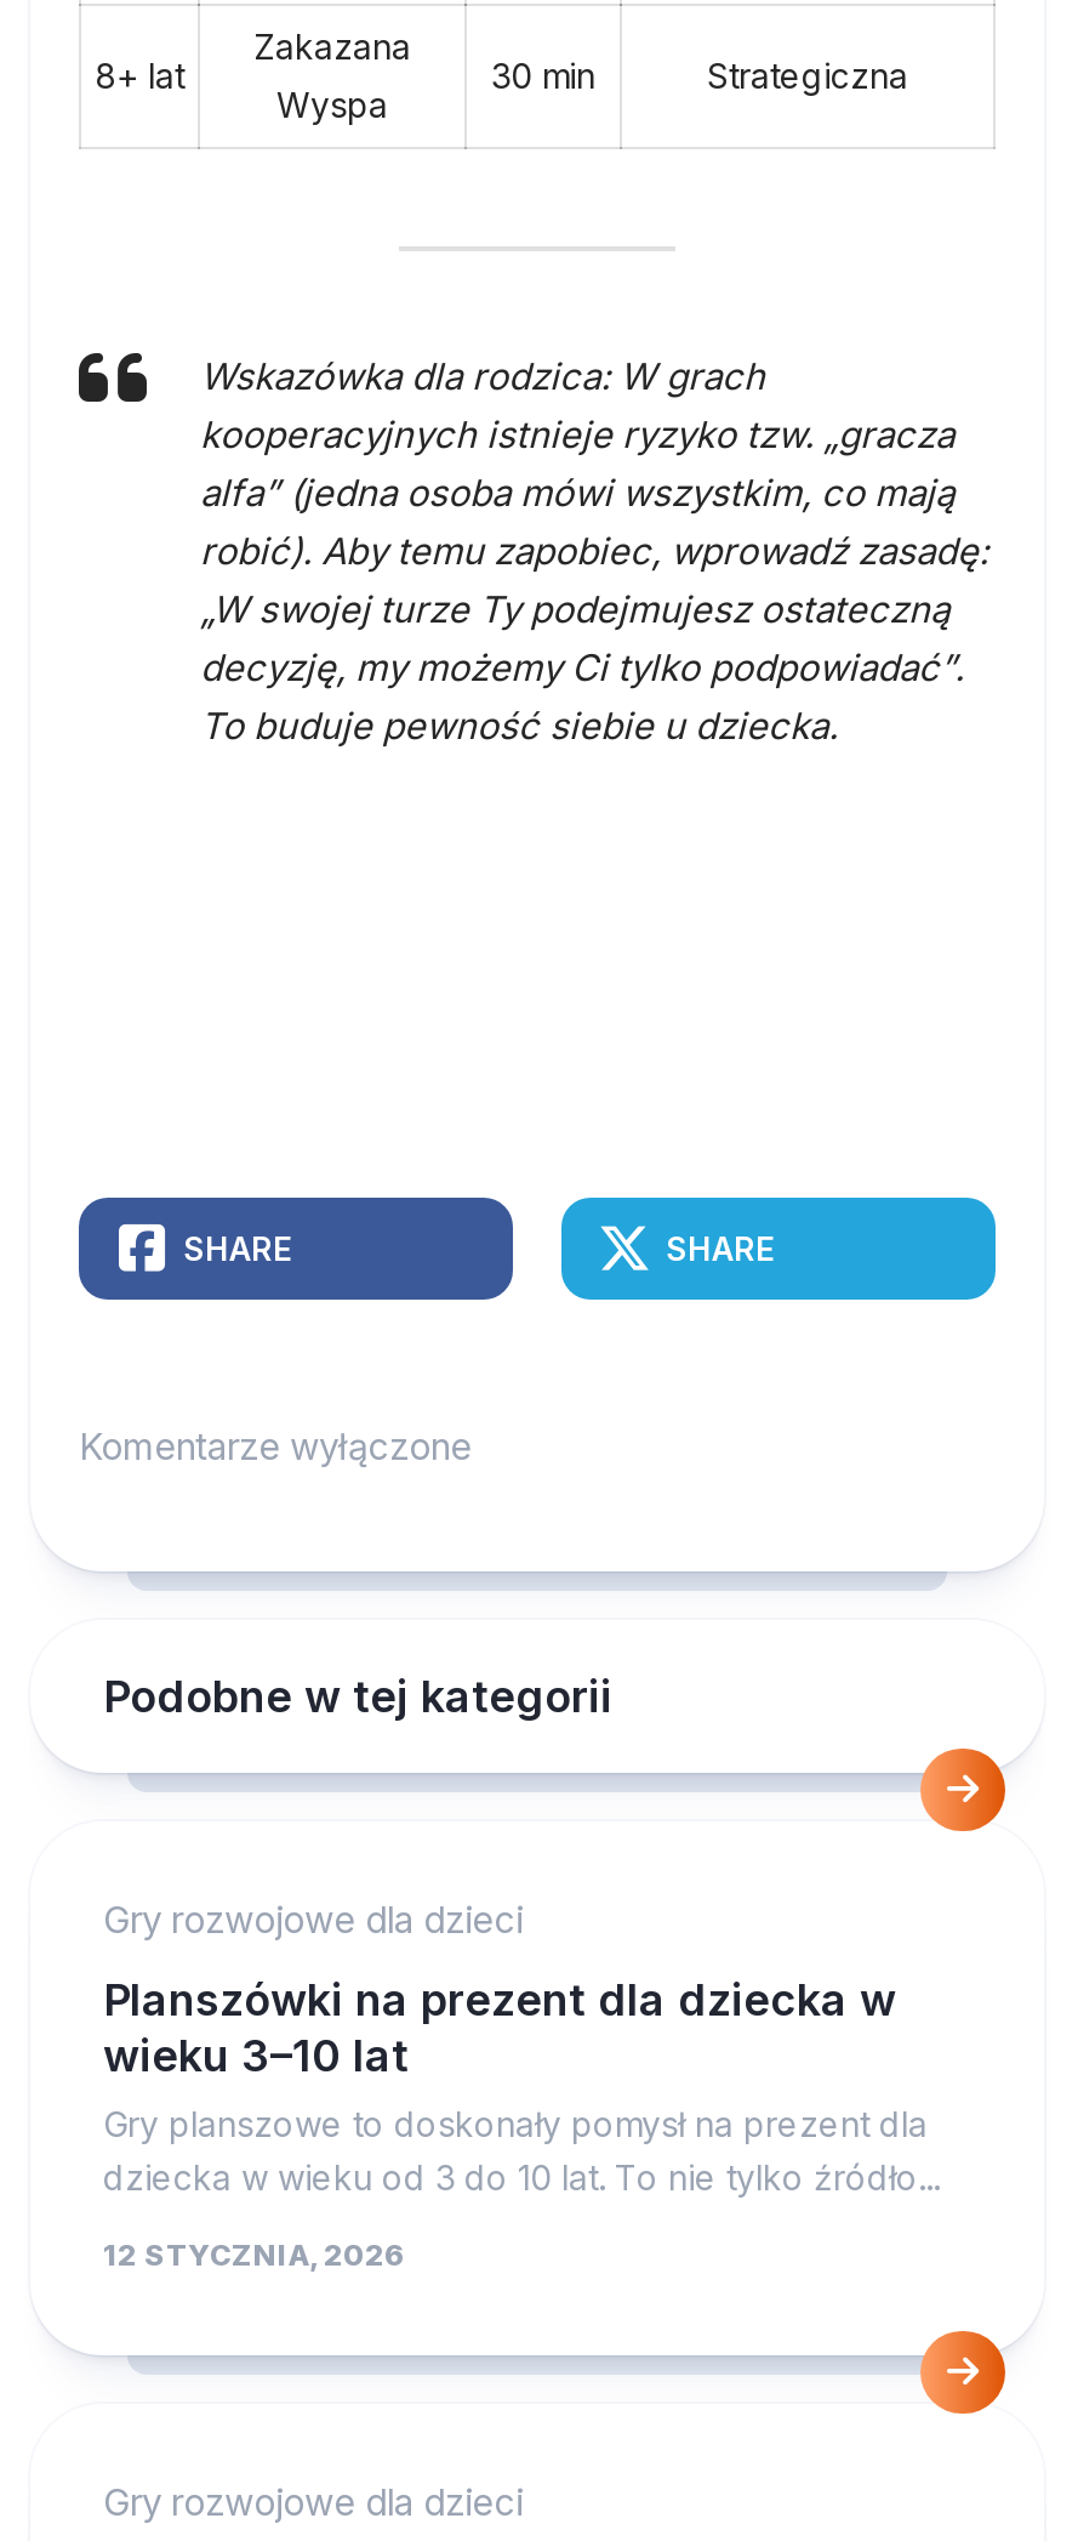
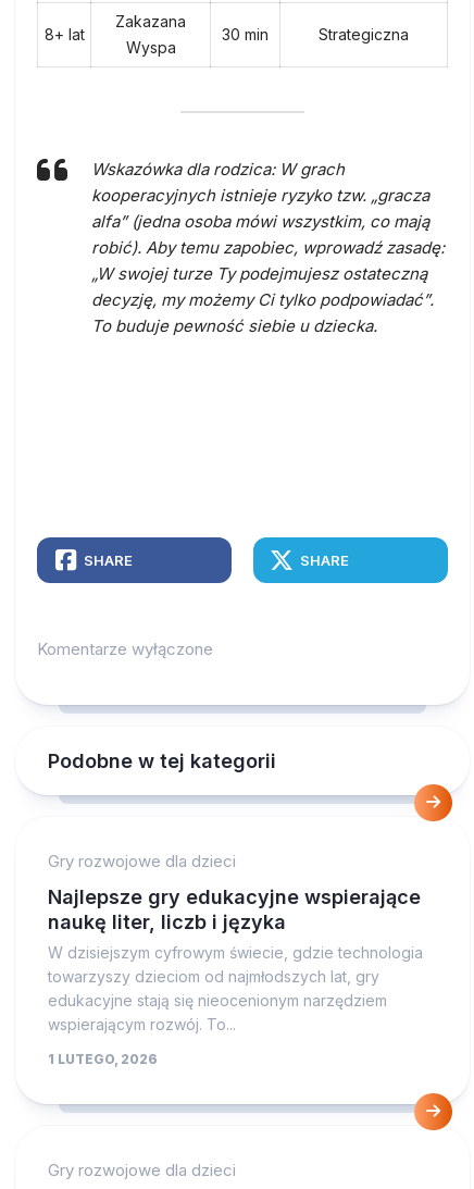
- Planszówki na prezent dla dziecka w
- wieku 3–10 lat
- Gry planszowe to doskonały pomysł na prezent dla
- dziecka w wieku od 3 do 10 lat. To nie tylko źródło...
+ Najlepsze gry edukacyjne wspierające
+ naukę liter, liczb i języka
+ W dzisiejszym cyfrowym świecie, gdzie technologia
+ towarzyszy dzieciom od najmłodszych lat, gry
+ edukacyjne stają się nieocenionym narzędziem
+ wspierającym rozwój. To...

- 12 STYCZNIA, 2026
+ 1 LUTEGO, 2026
